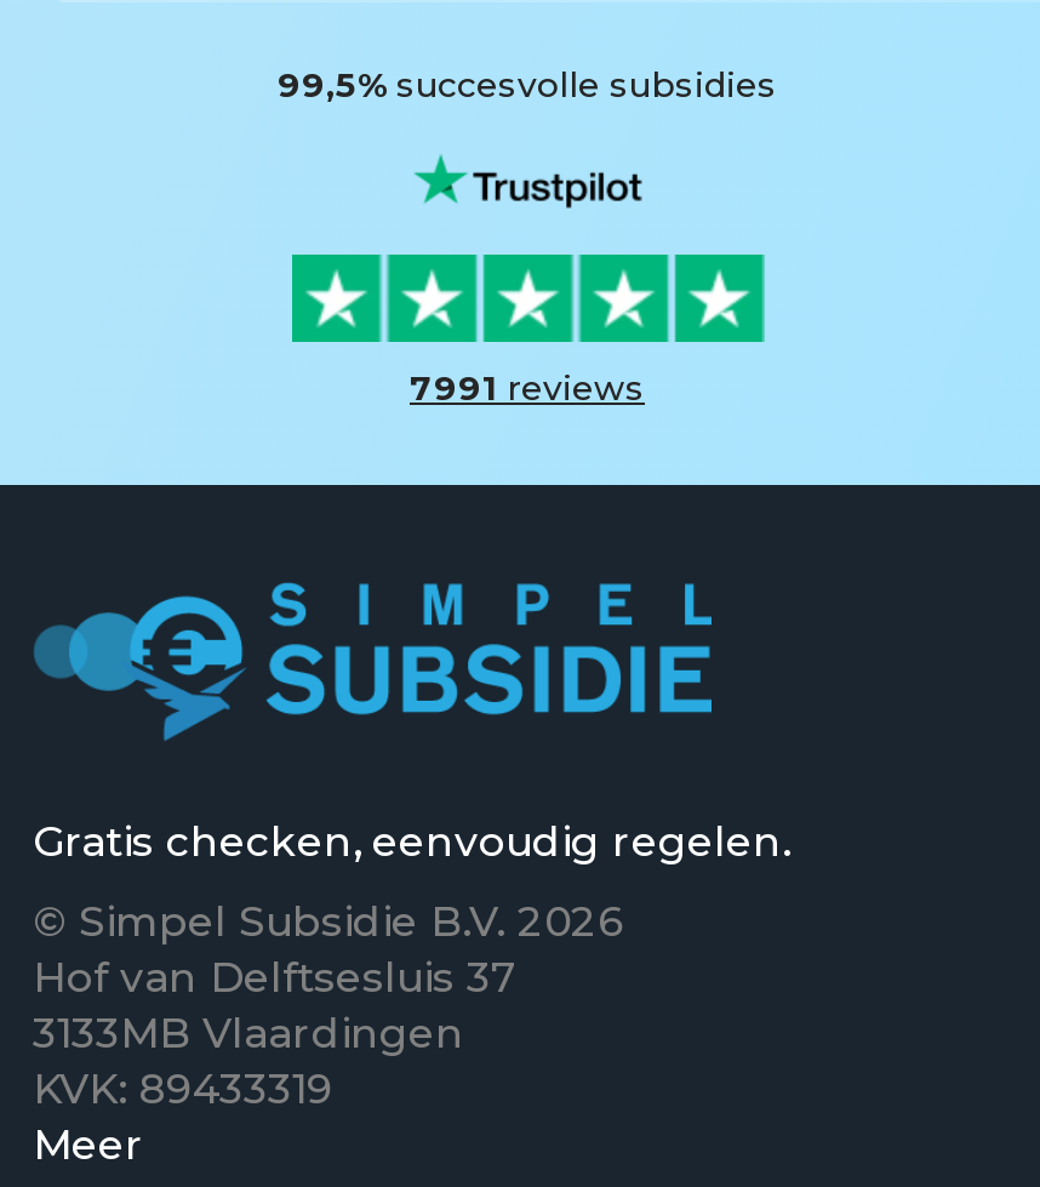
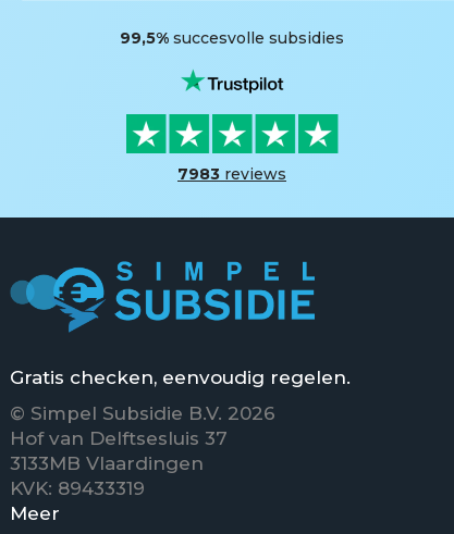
- 7991 reviews
+ 7983 reviews
